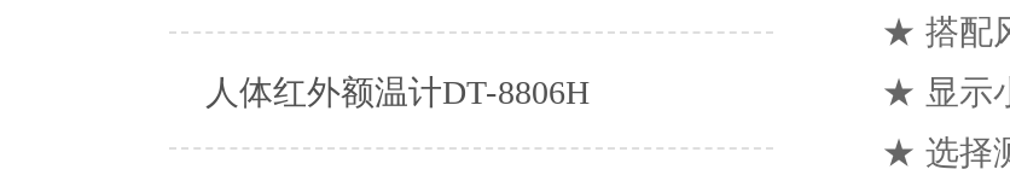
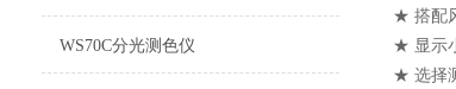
- 人体红外额温计DT-8806H
+ WS70C分光测色仪
